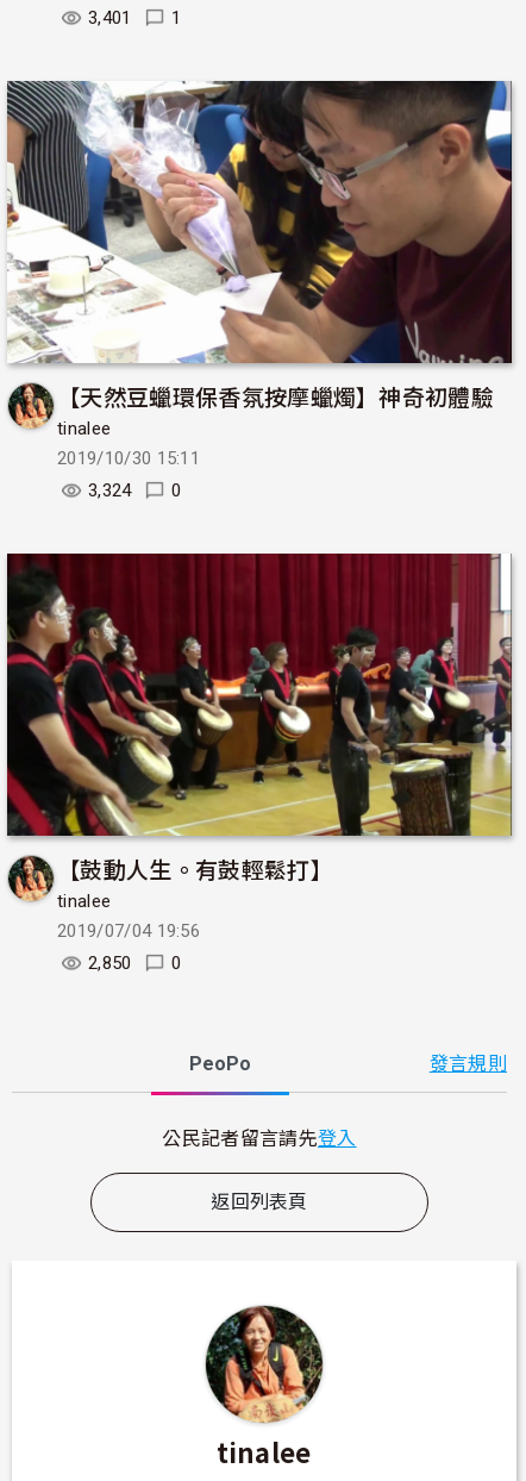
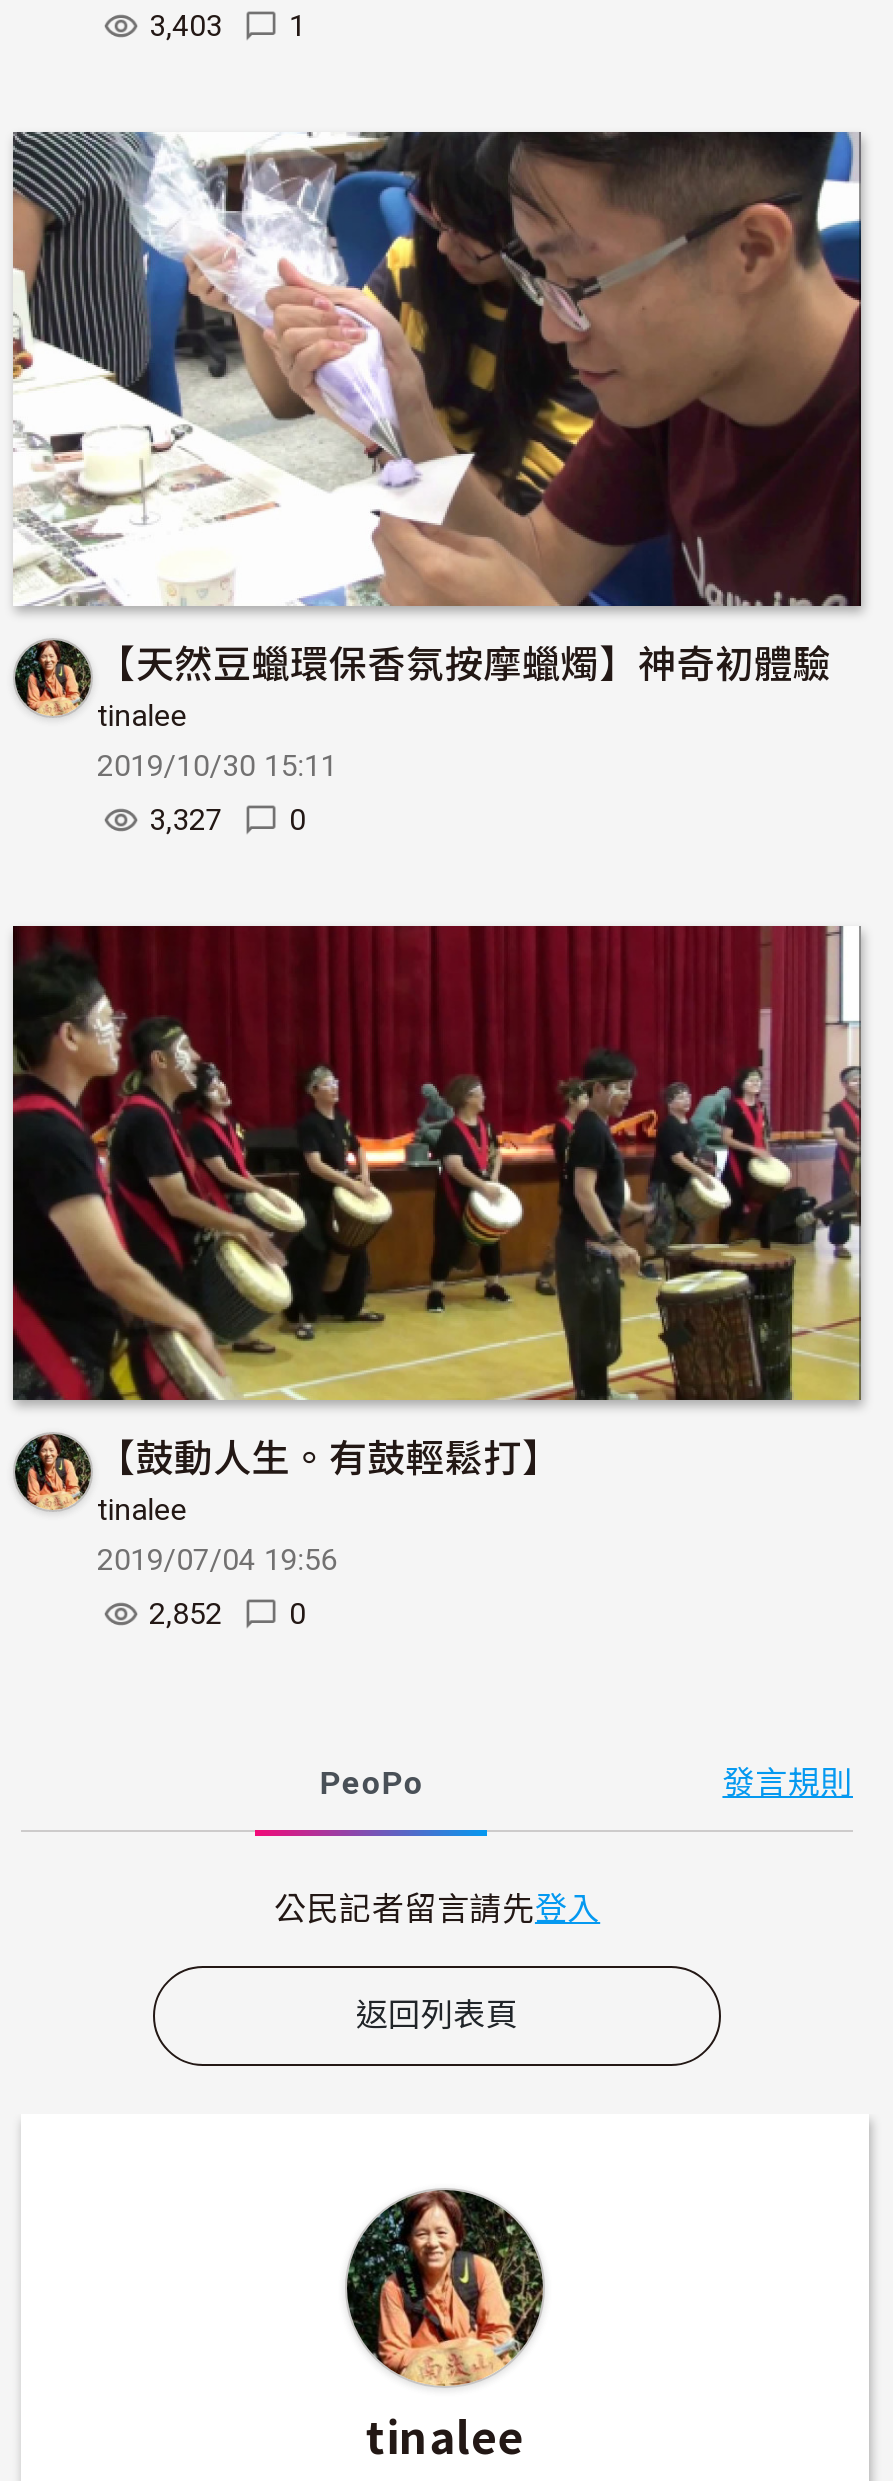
- 3,401 1
+ 3,403 1

- 3,324 0
+ 3,327 0

- 2,850 0
+ 2,852 0
